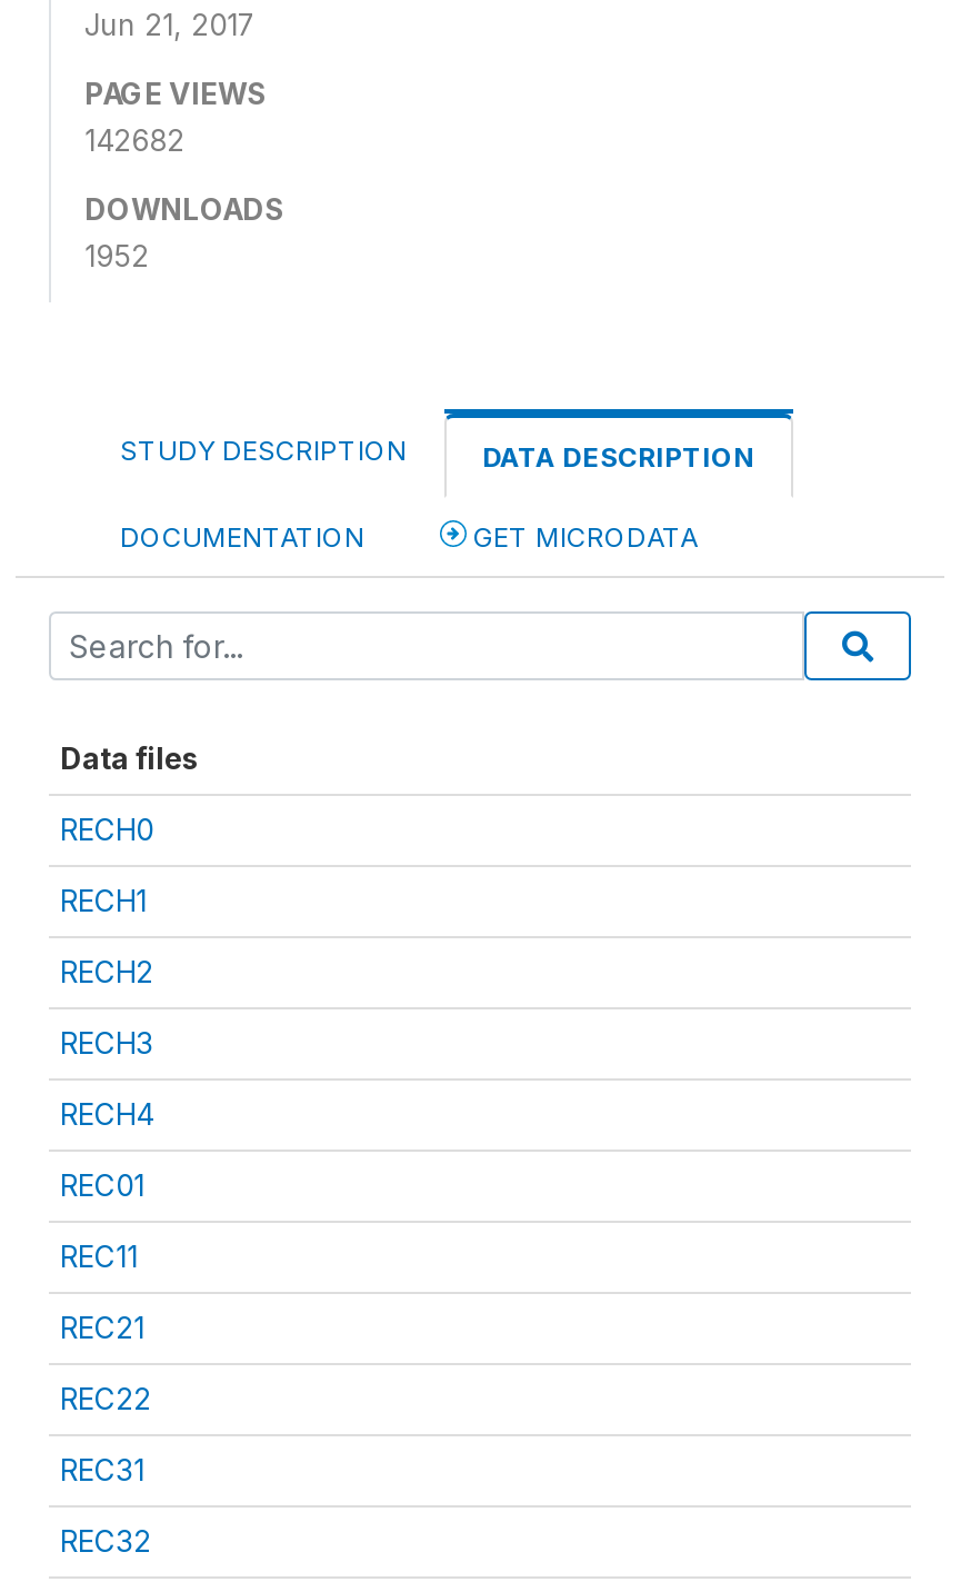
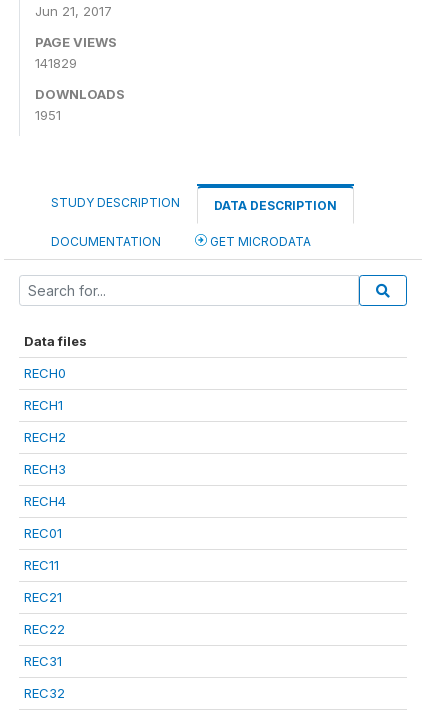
- 142682
+ 141829

- 1952
+ 1951
